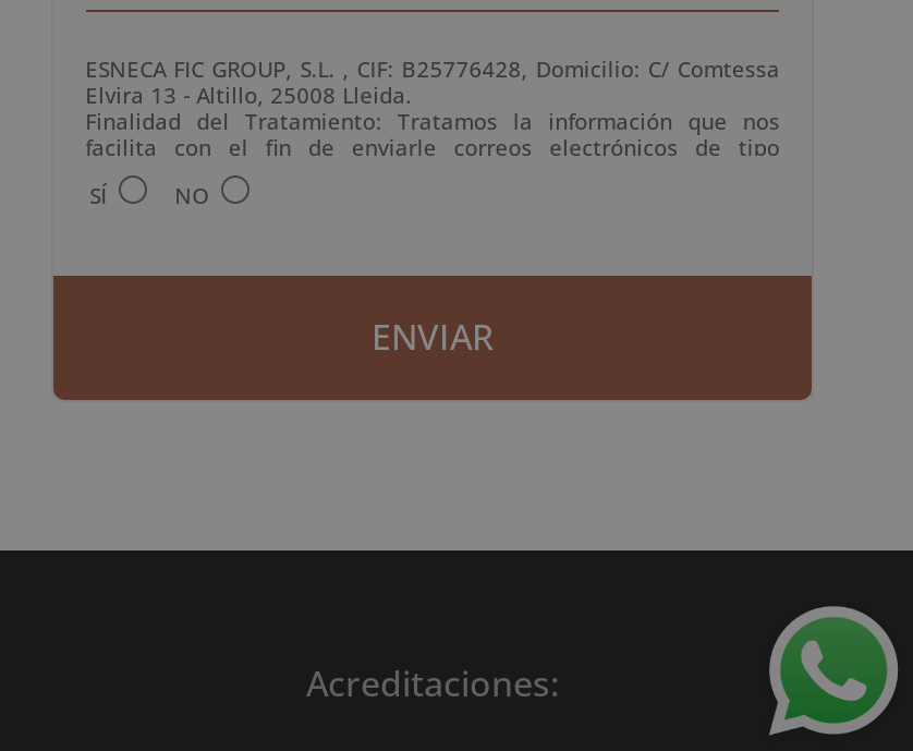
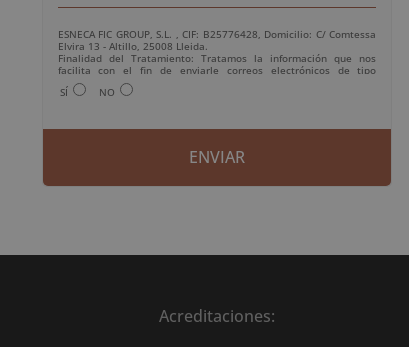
- [image]
